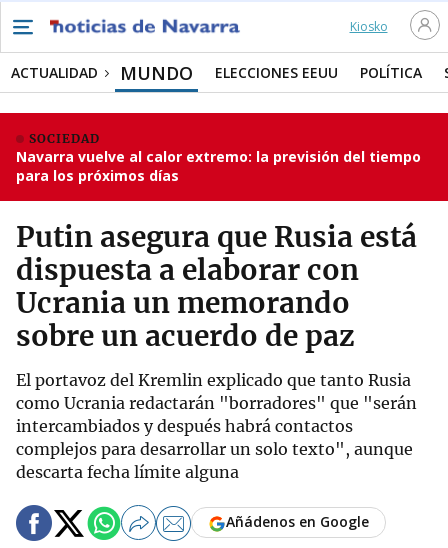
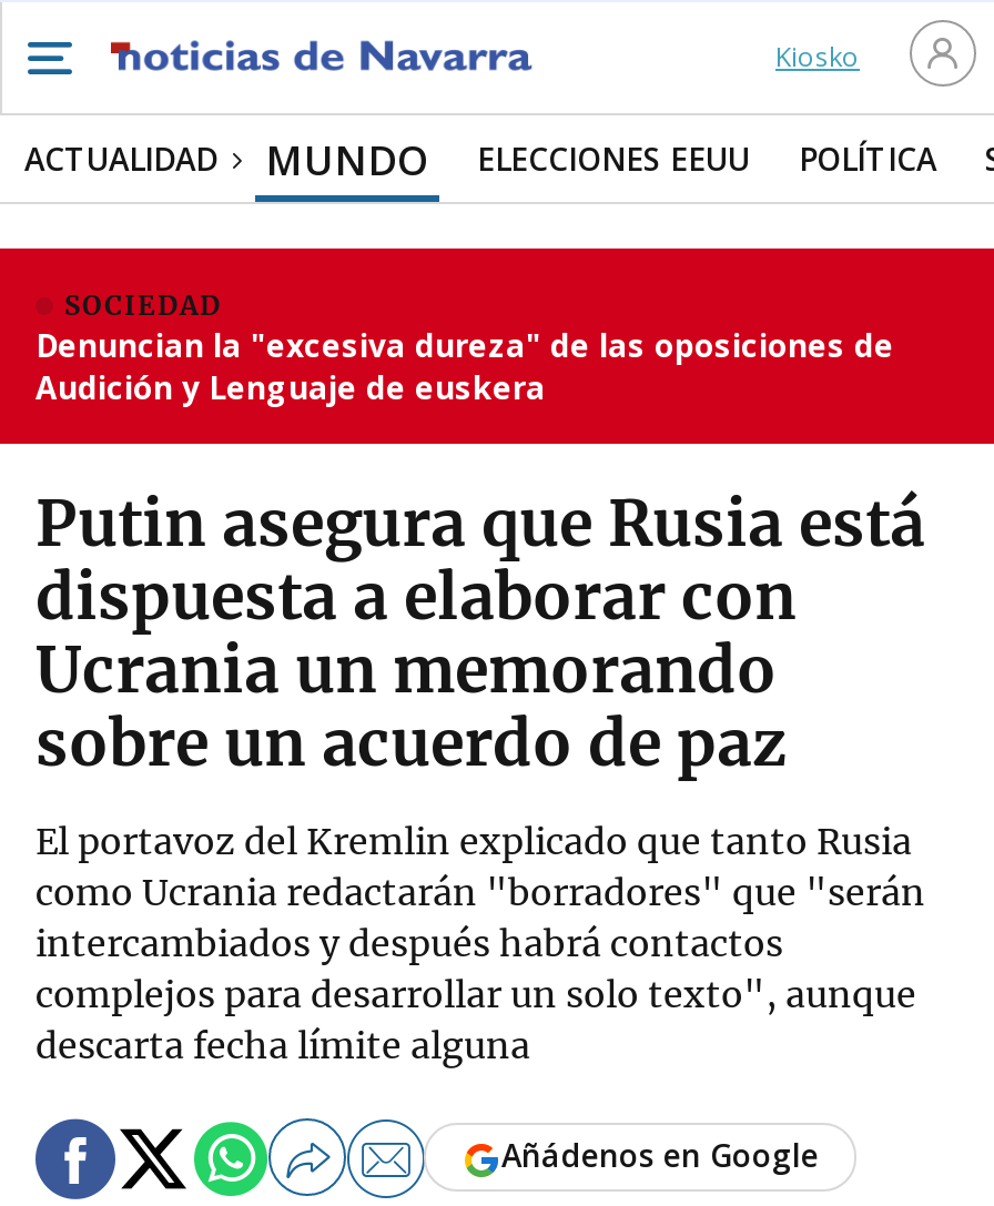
- Navarra vuelve al calor extremo: la previsión del tiempo
- para los próximos días
+ Denuncian la "excesiva dureza" de las oposiciones de
+ Audición y Lenguaje de euskera
